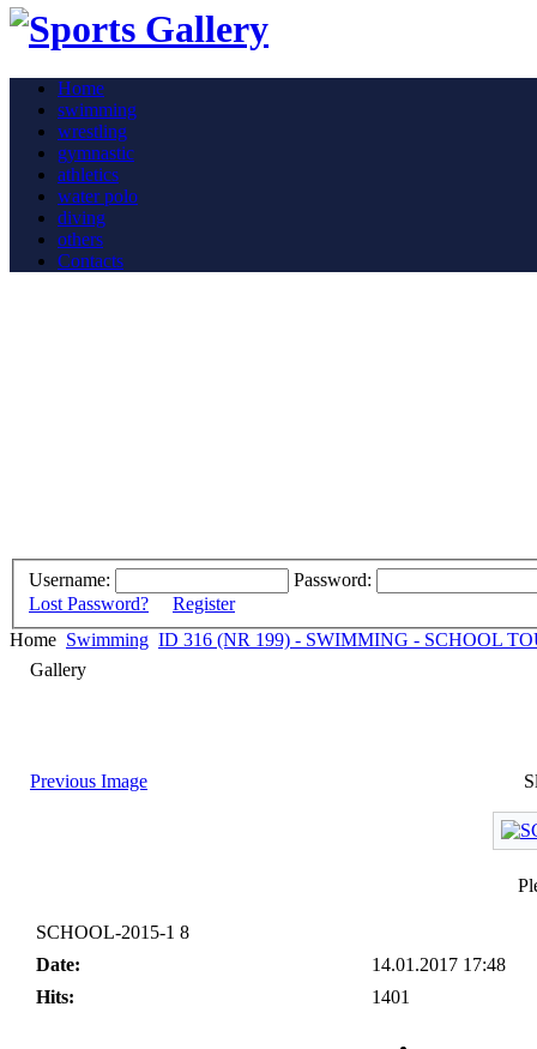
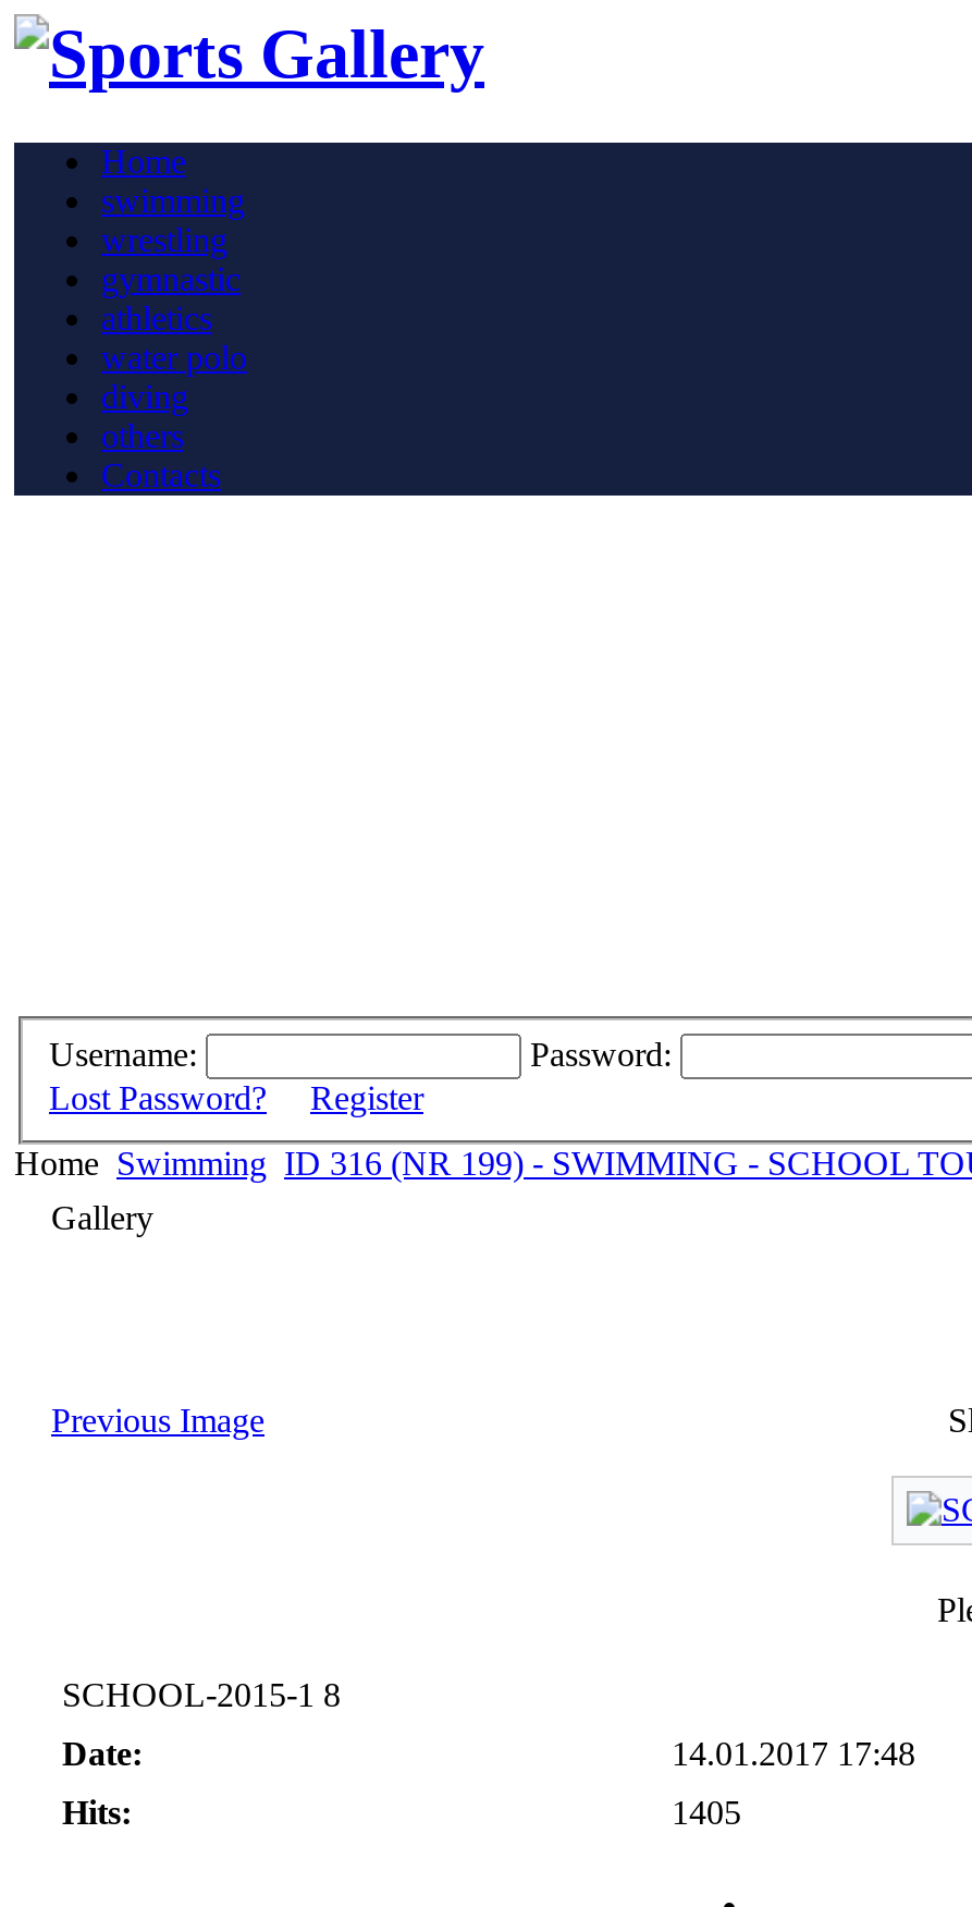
- 1401
+ 1405
